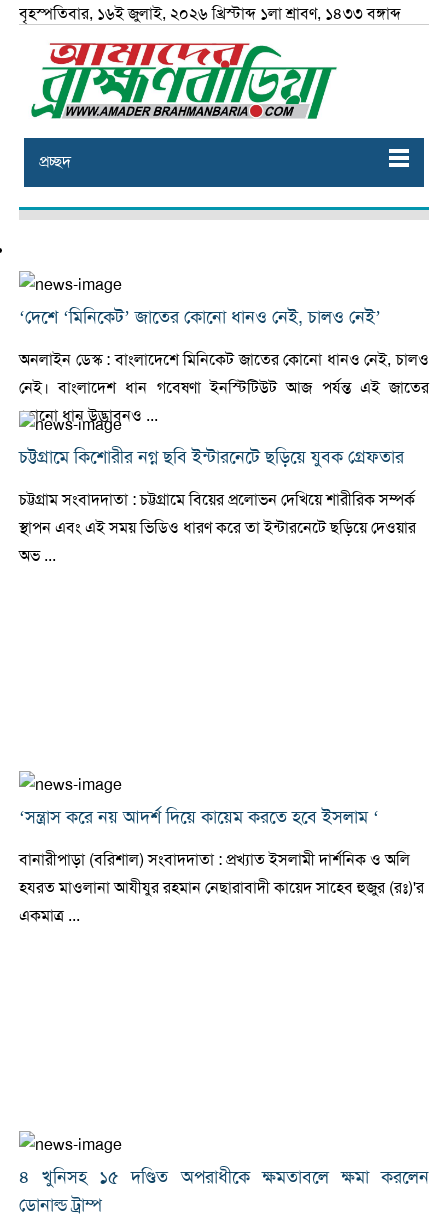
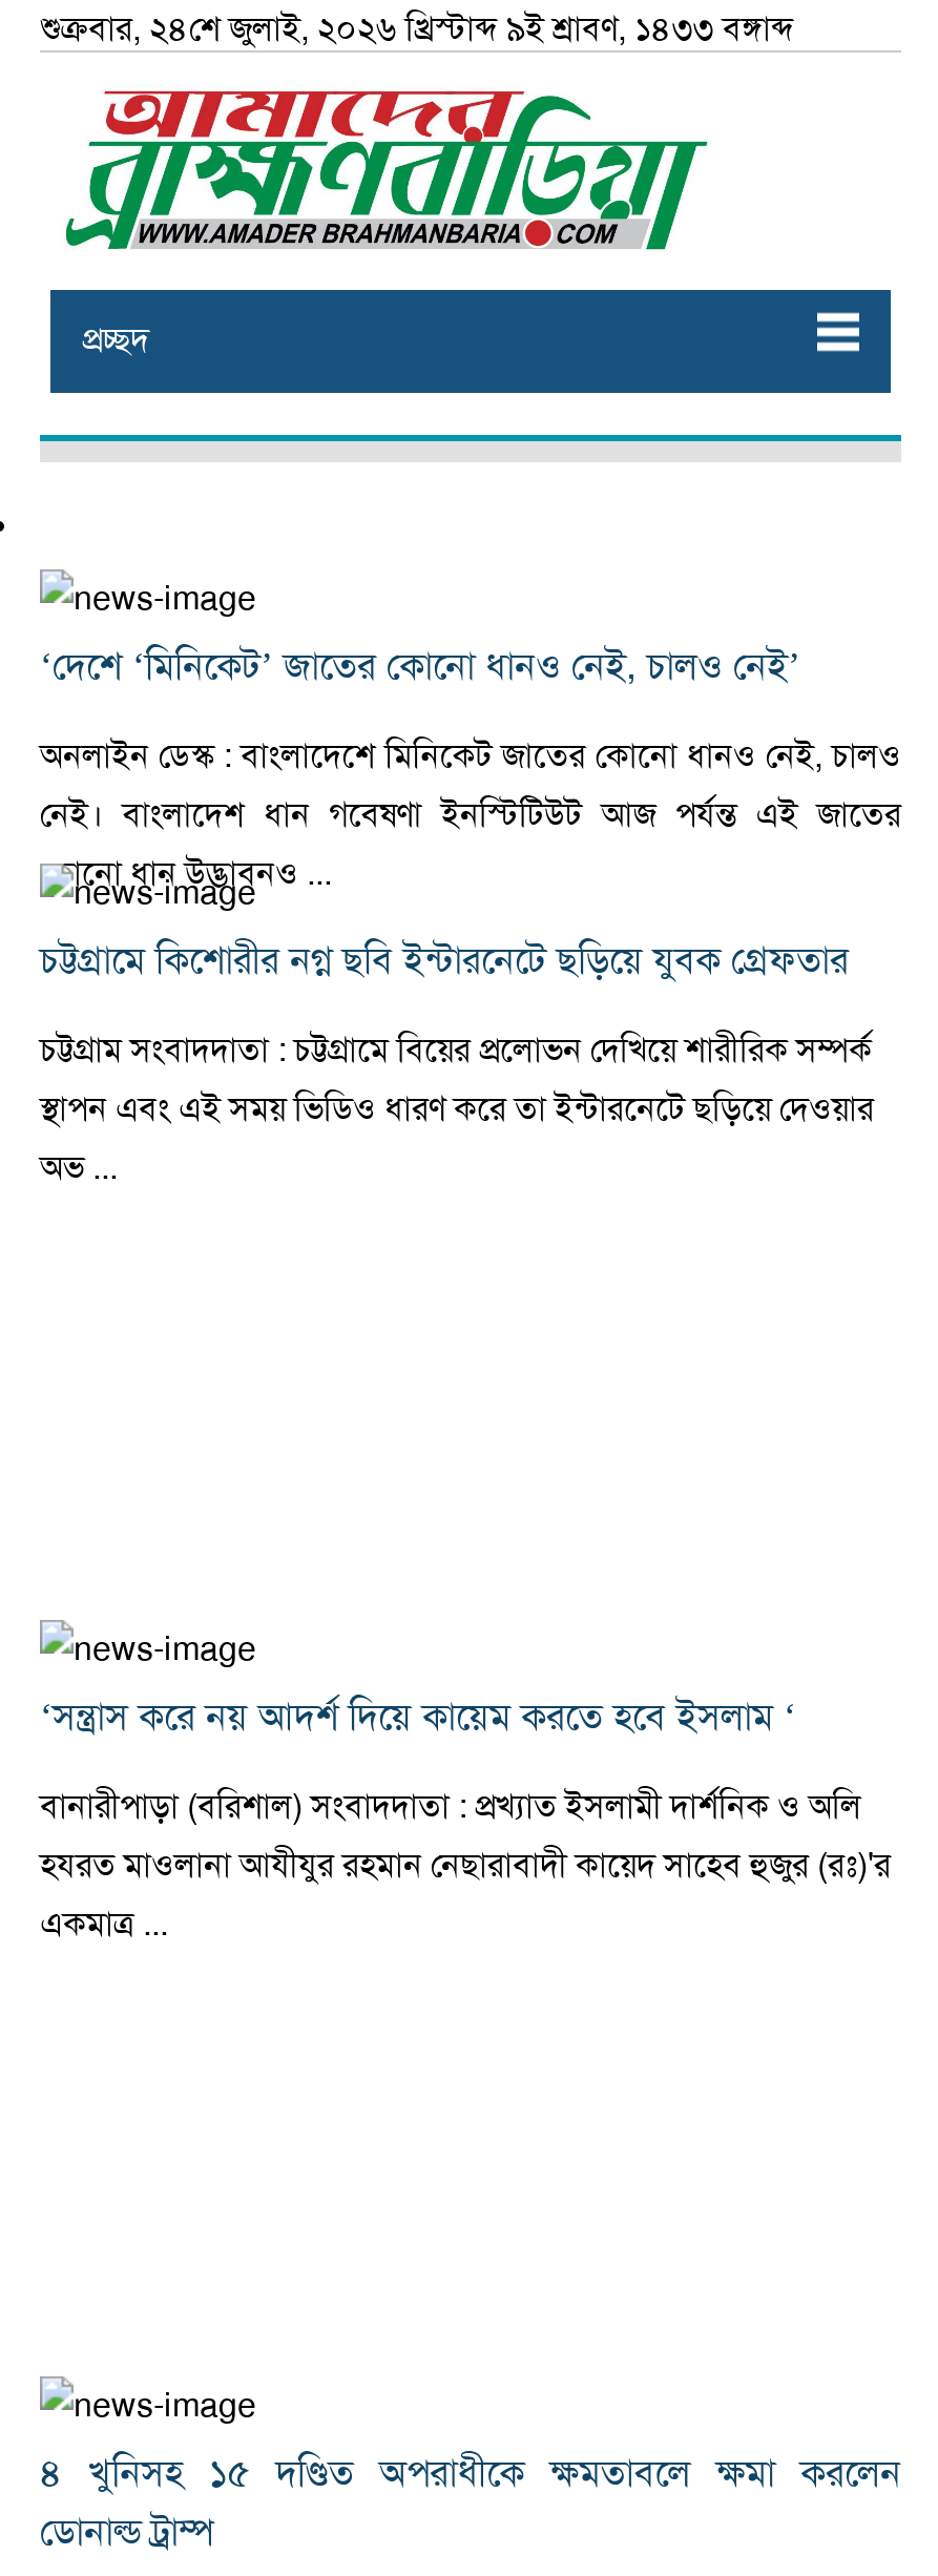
- বৃহস্পতিবার, ১৬ই জুলাই, ২০২৬ খ্রিস্টাব্দ ১লা শ্রাবণ, ১৪৩৩ বঙ্গাব্দ
+ শুক্রবার, ২৪শে জুলাই, ২০২৬ খ্রিস্টাব্দ ৯ই শ্রাবণ, ১৪৩৩ বঙ্গাব্দ
